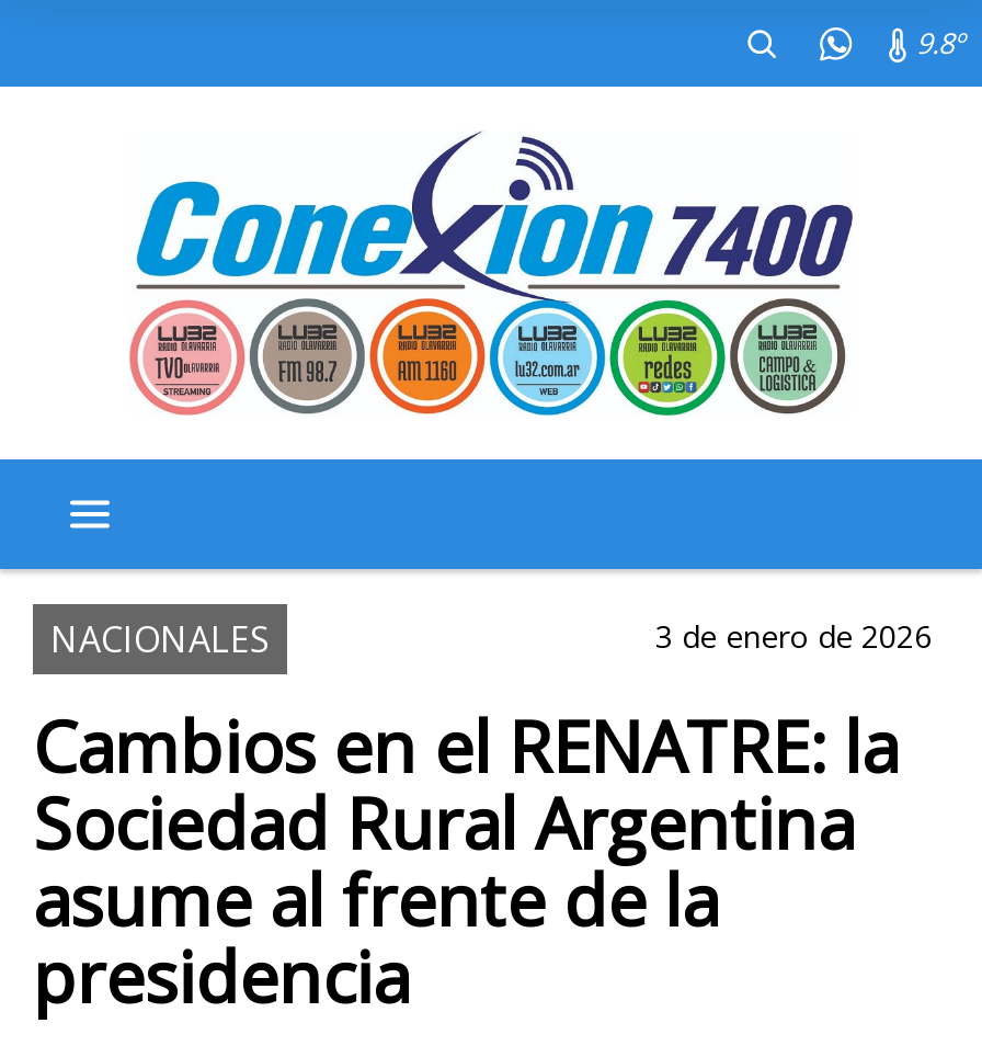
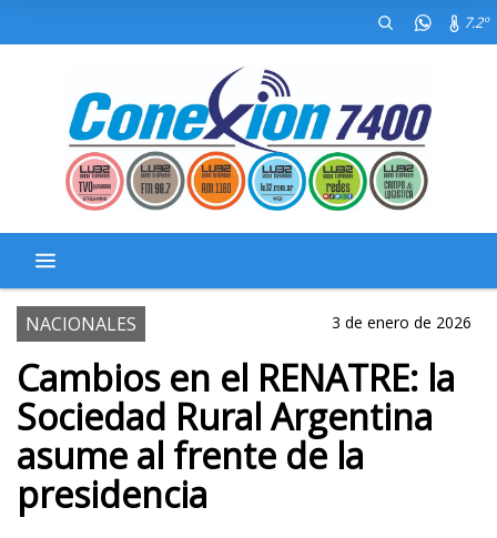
- 9.8º
+ 7.2º
